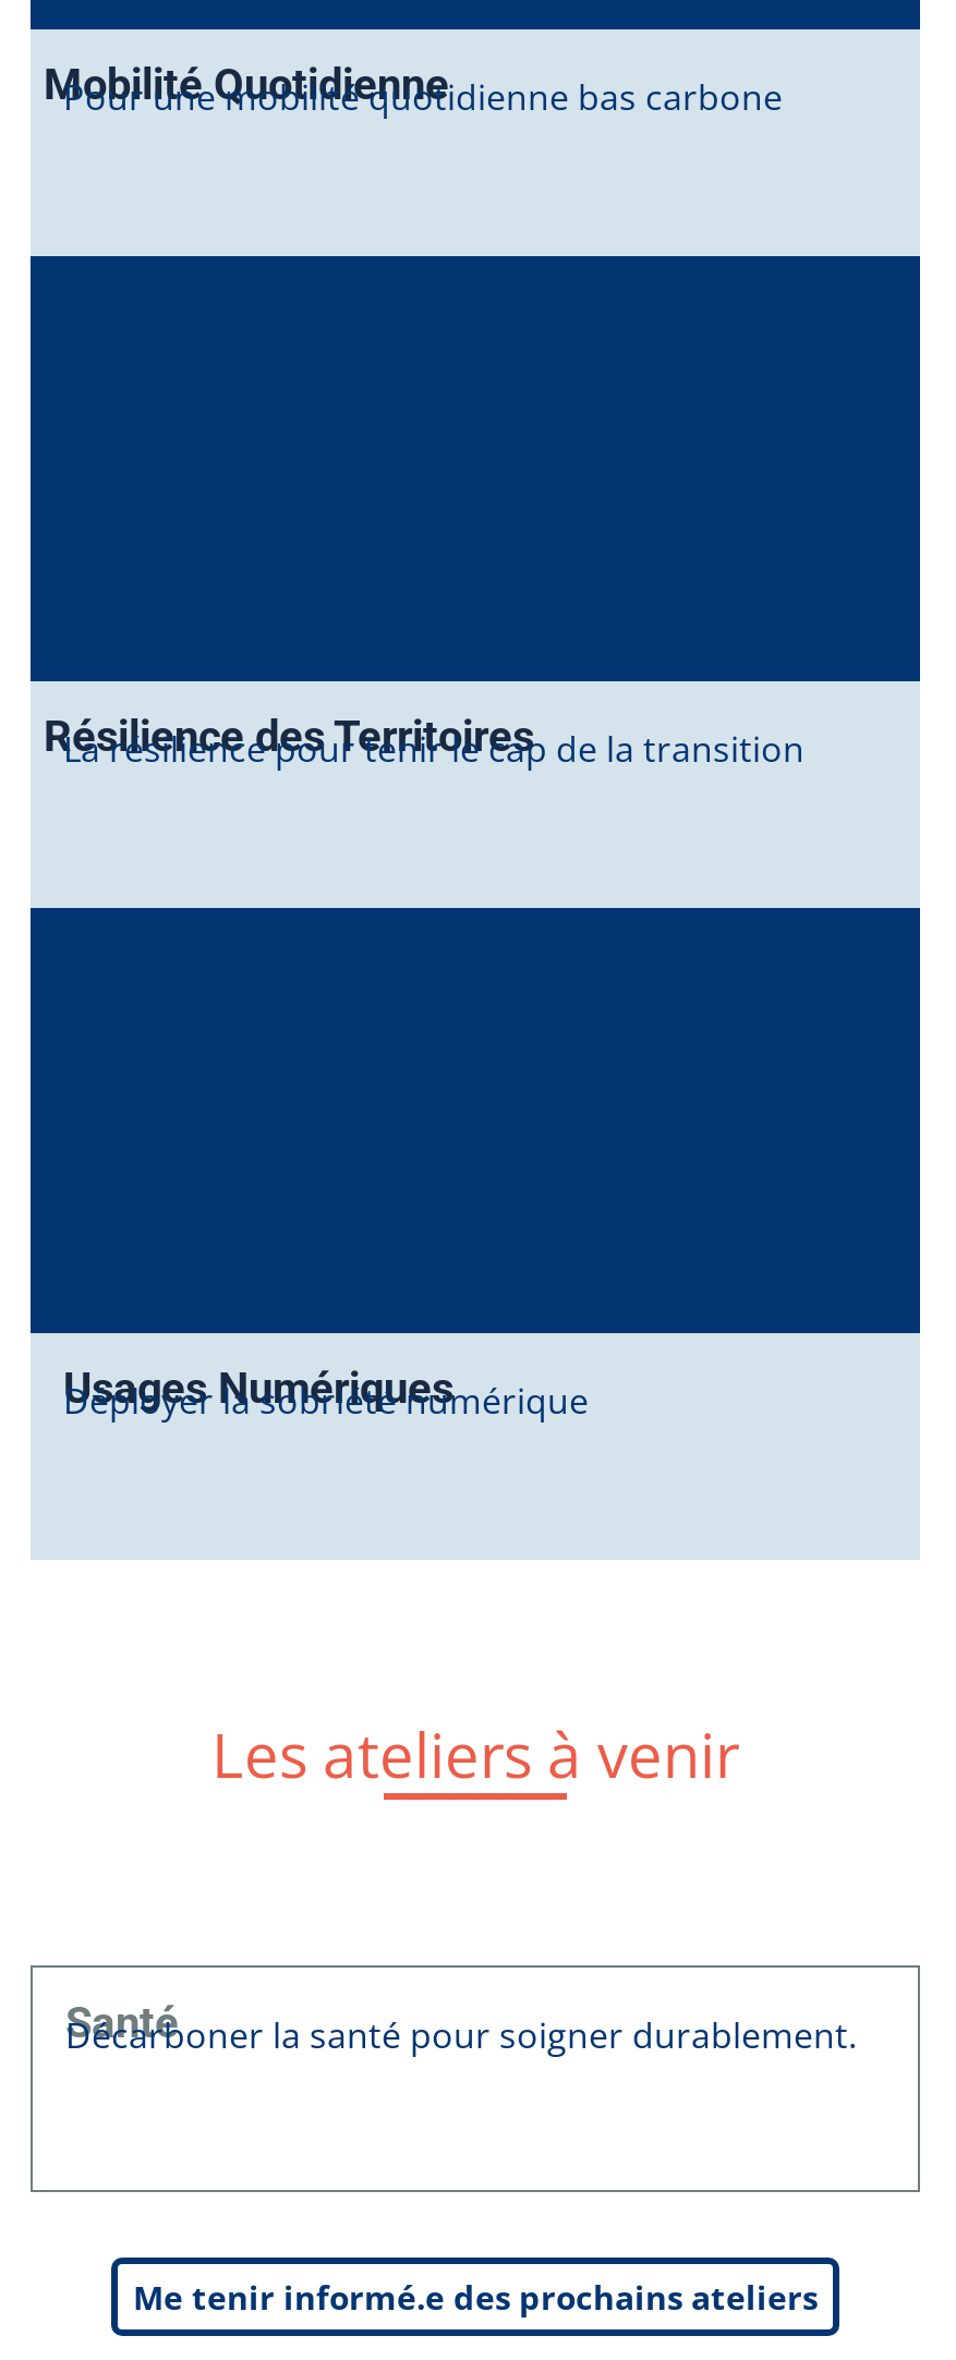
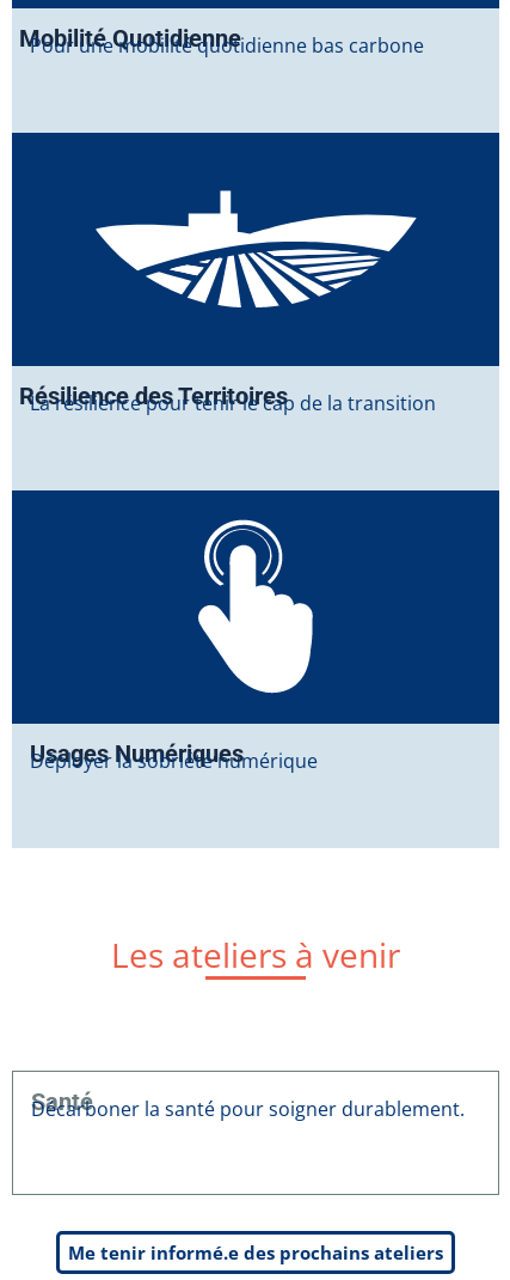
+ [image]

+ [image]
